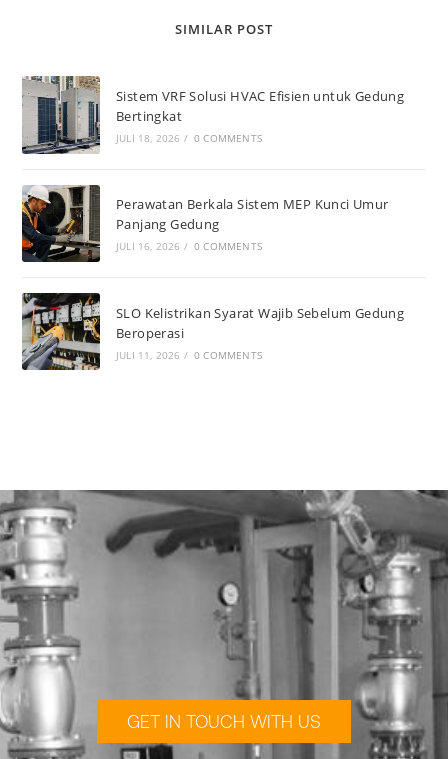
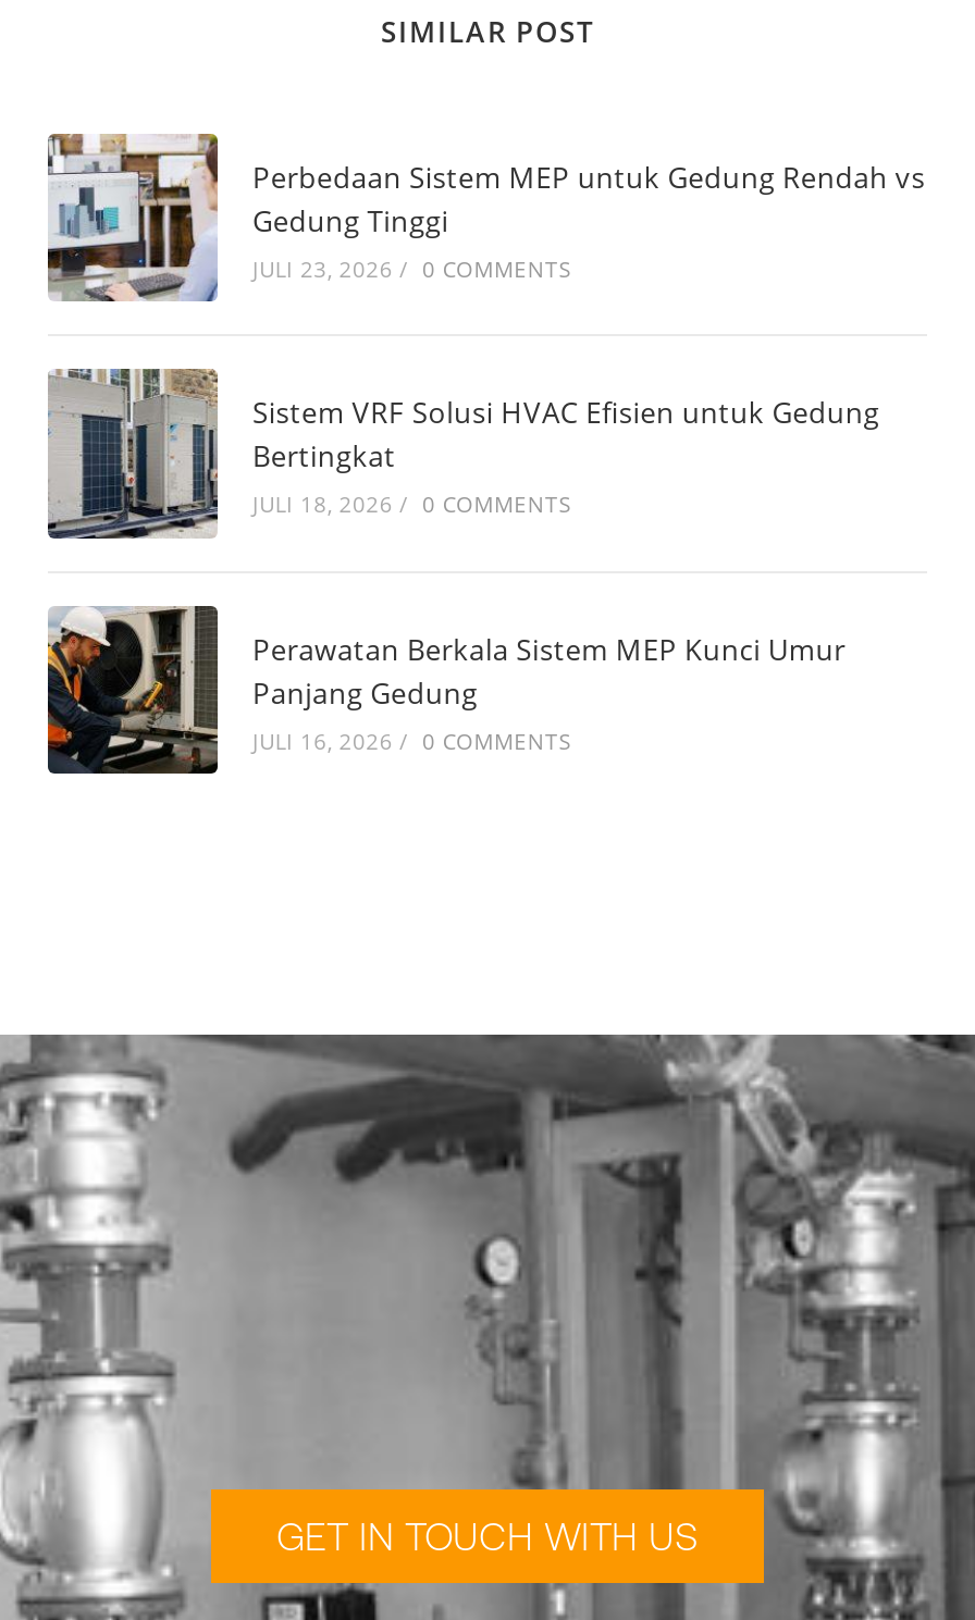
+ [image]
+ Perbedaan Sistem MEP untuk Gedung Rendah vs
+ Gedung Tinggi
+ JULI 23, 2026 / 0 COMMENTS

moved down: [image] | Sistem VRF Solusi HVAC Efisien untuk Gedung | Bertingkat | JULI 18, 2026 / 0 COMMENTS | Perawatan Berkala Sistem MEP Kunci Umur | Panjang Gedung | JULI 16, 2026 / 0 COMMENTS

- [image]
- SLO Kelistrikan Syarat Wajib Sebelum Gedung
- Beroperasi
- JULI 11, 2026 / 0 COMMENTS
